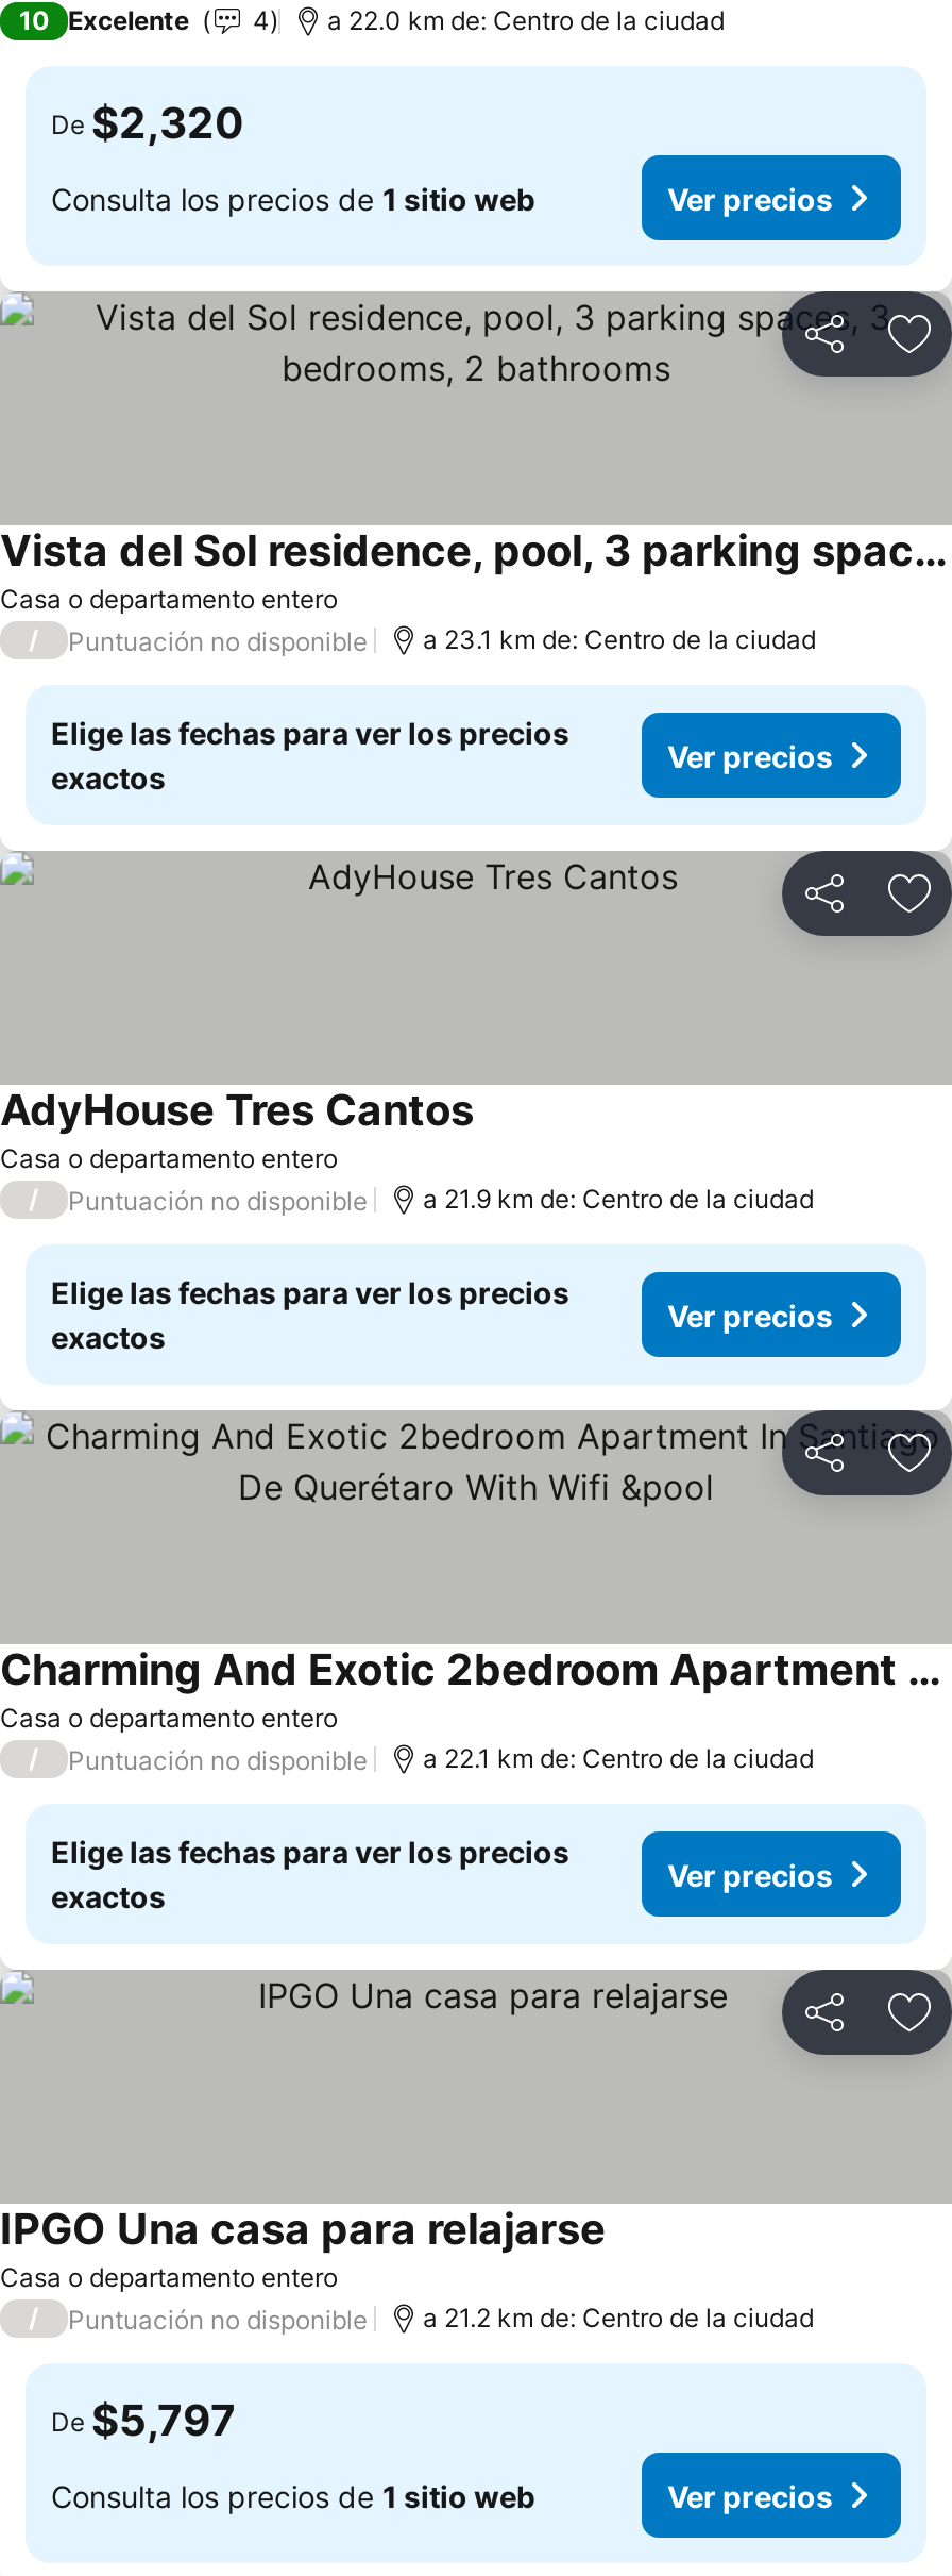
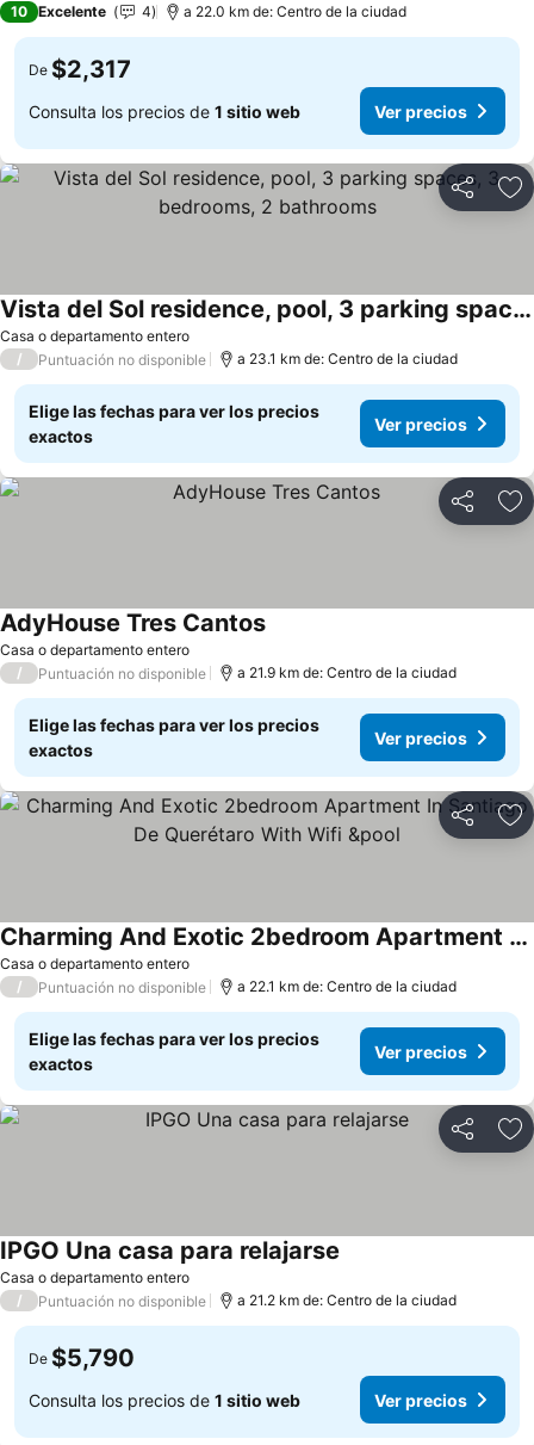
- De $2,320
+ De $2,317

- De $5,797
+ De $5,790
